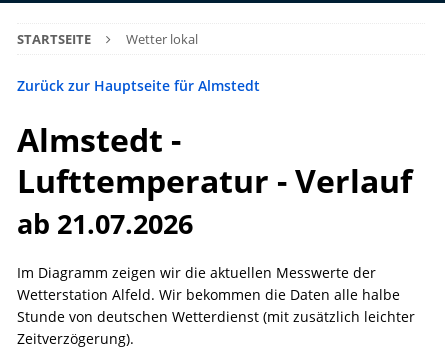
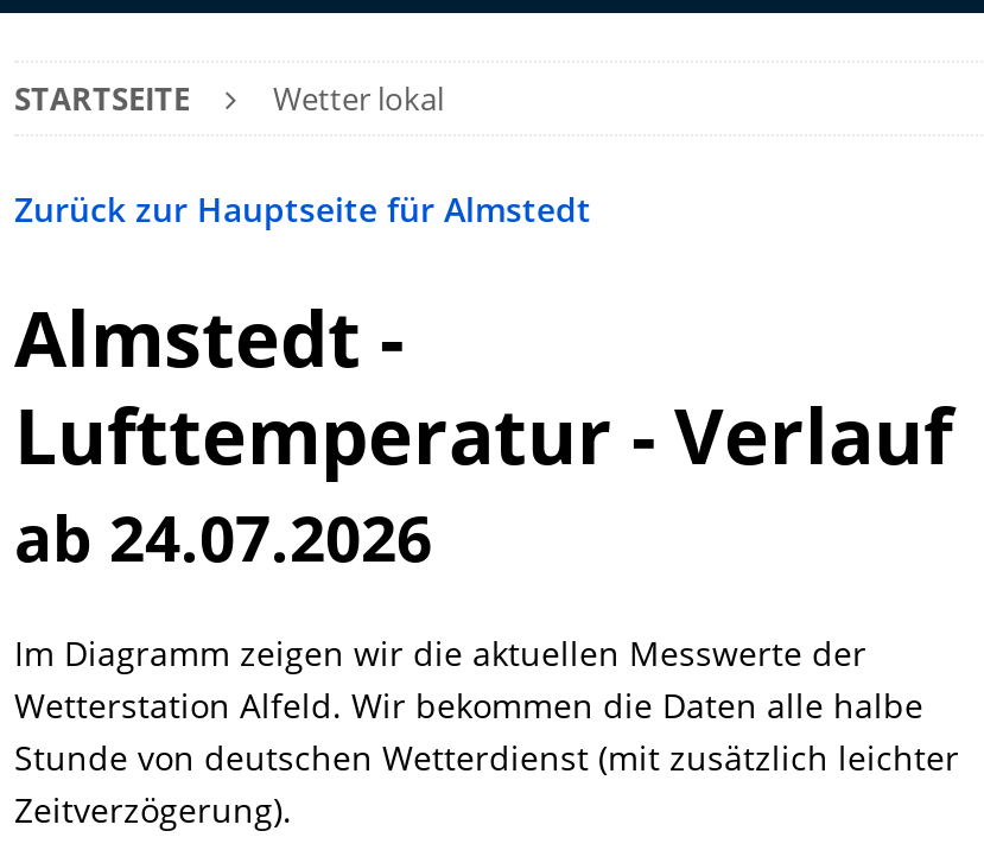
- ab 21.07.2026
+ ab 24.07.2026
